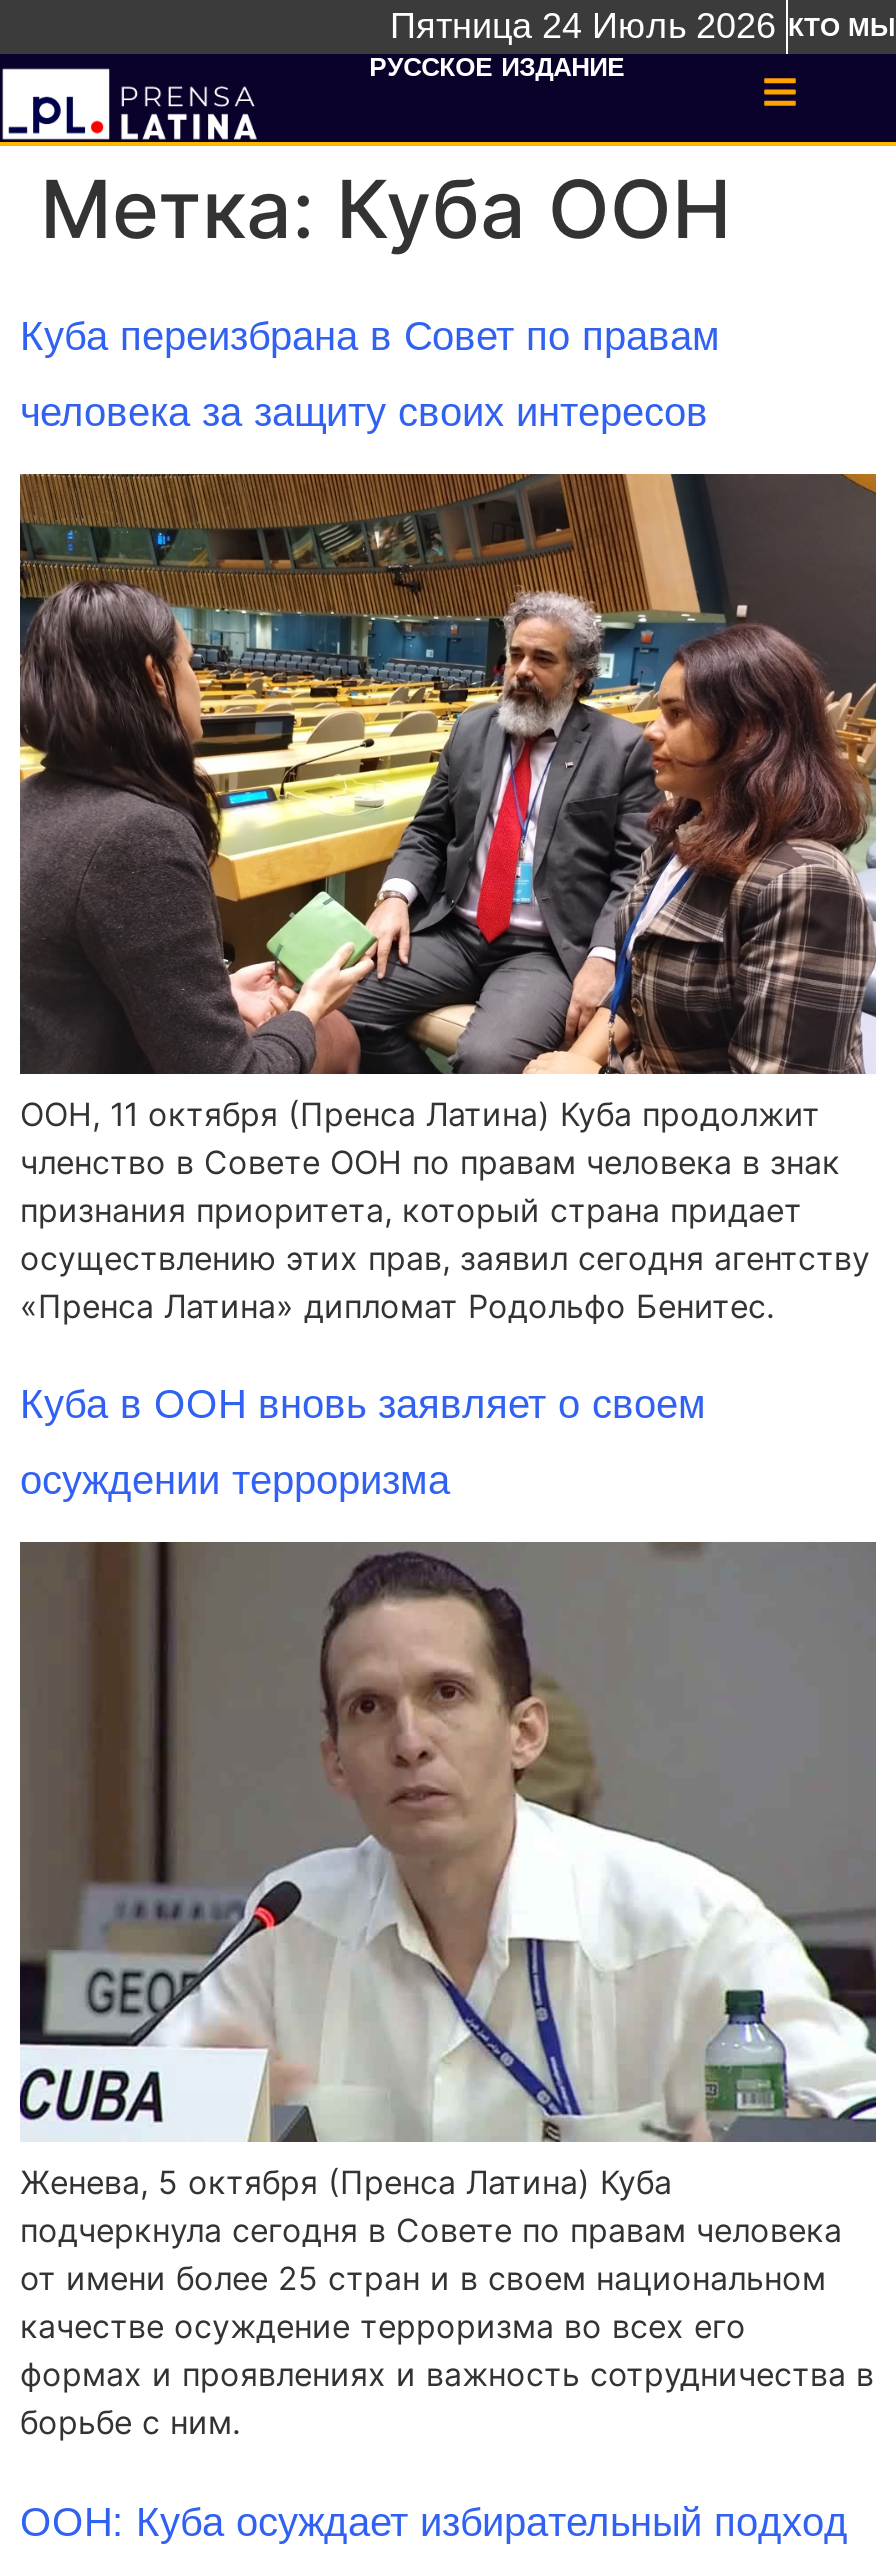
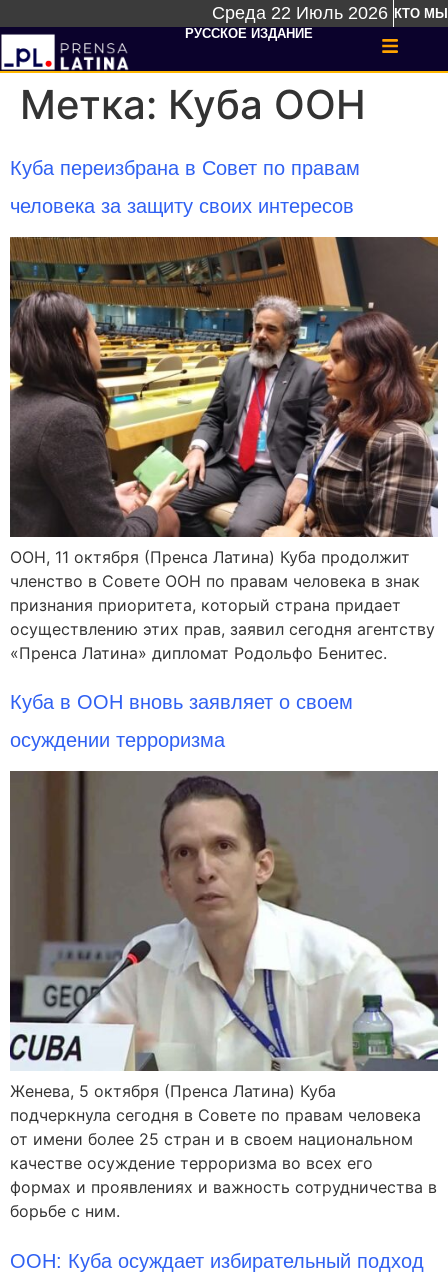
- Пятница 24 Июль 2026 КТО МЫ
+ Среда 22 Июль 2026 КТО МЫ
